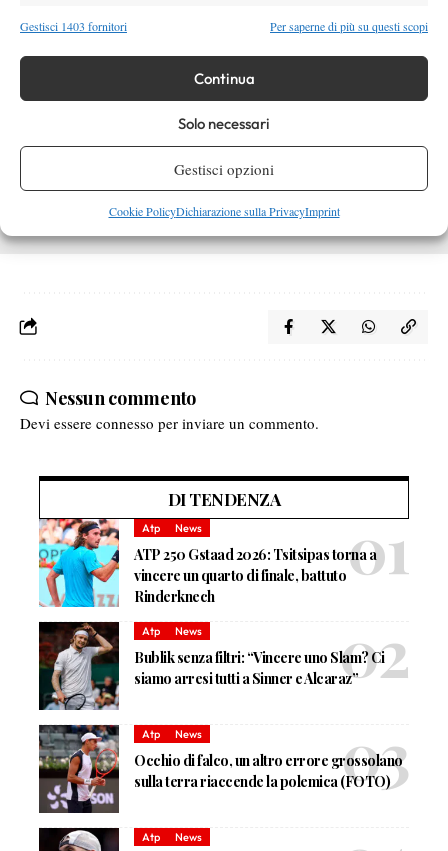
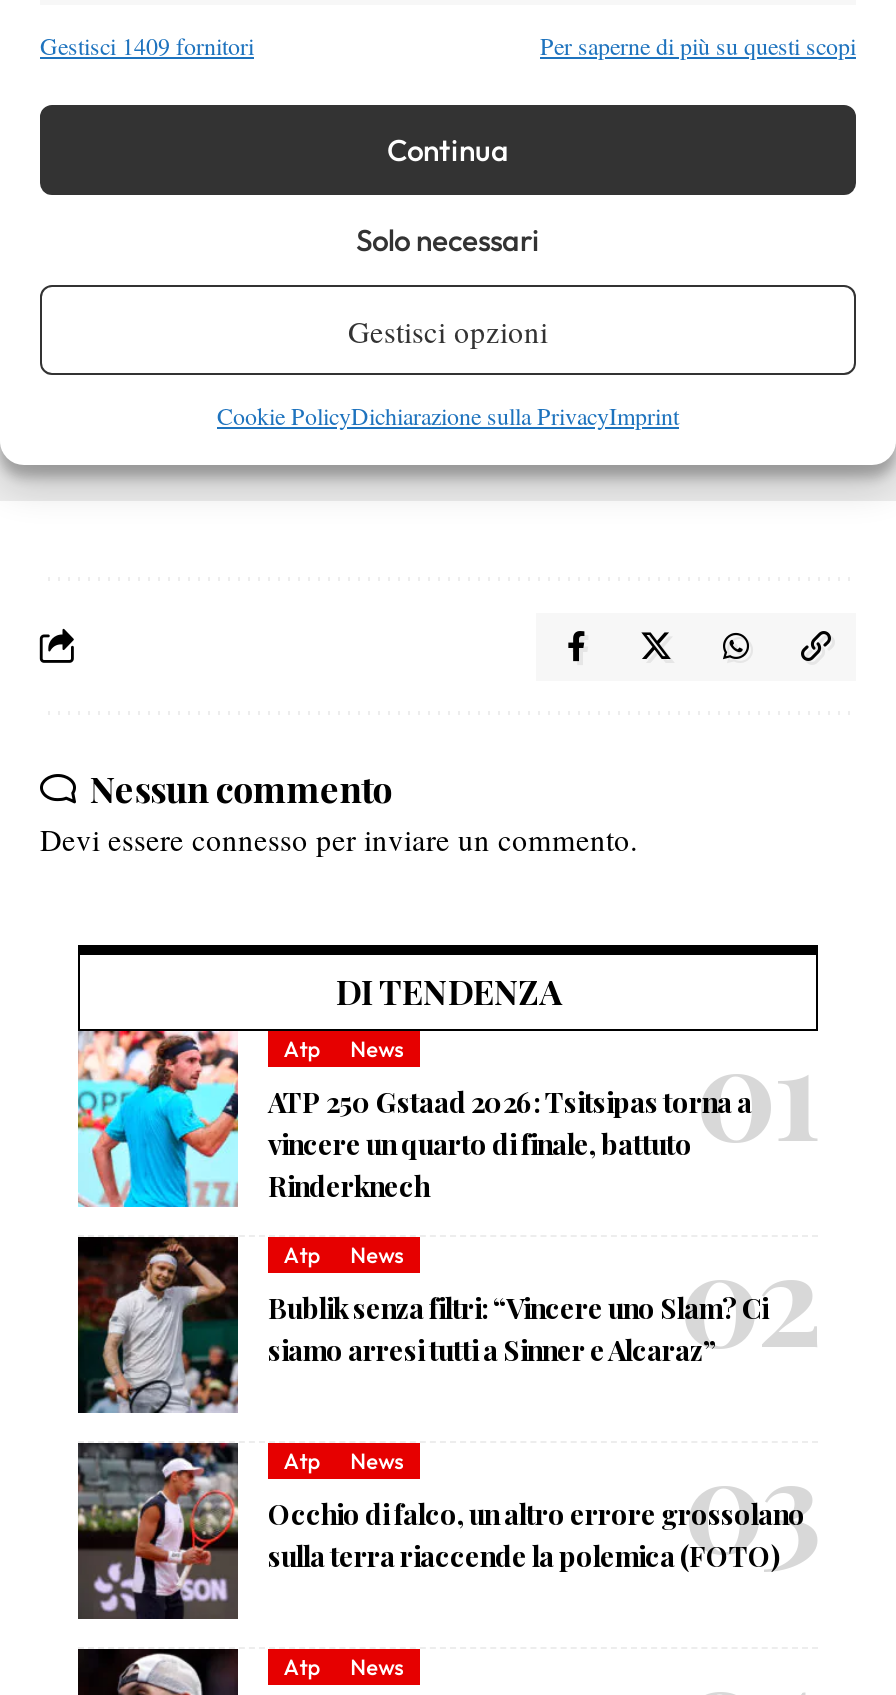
- Gestisci 1403 fornitori
+ Gestisci 1409 fornitori
